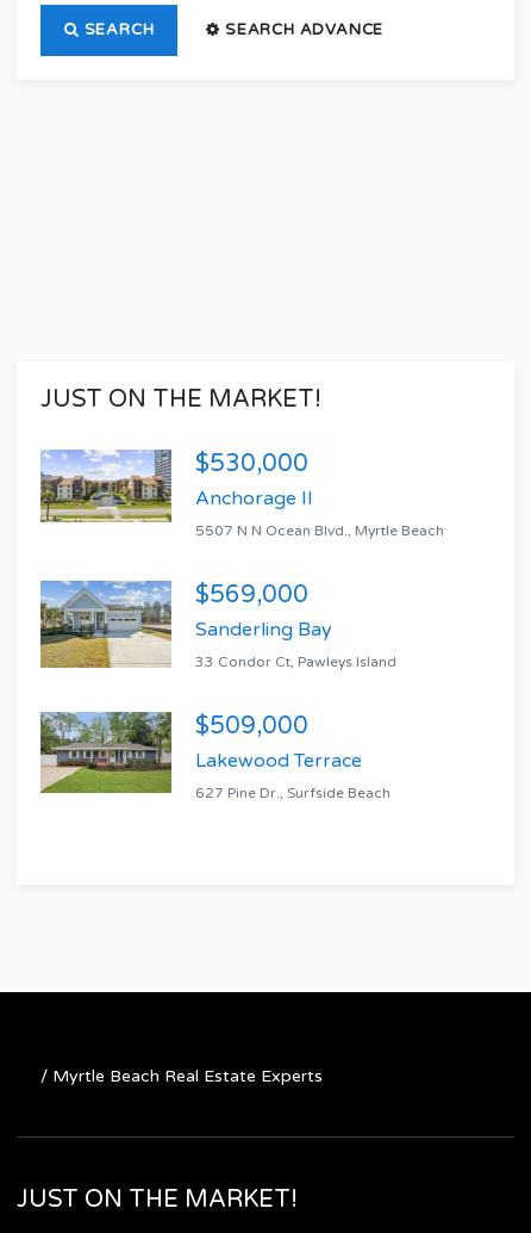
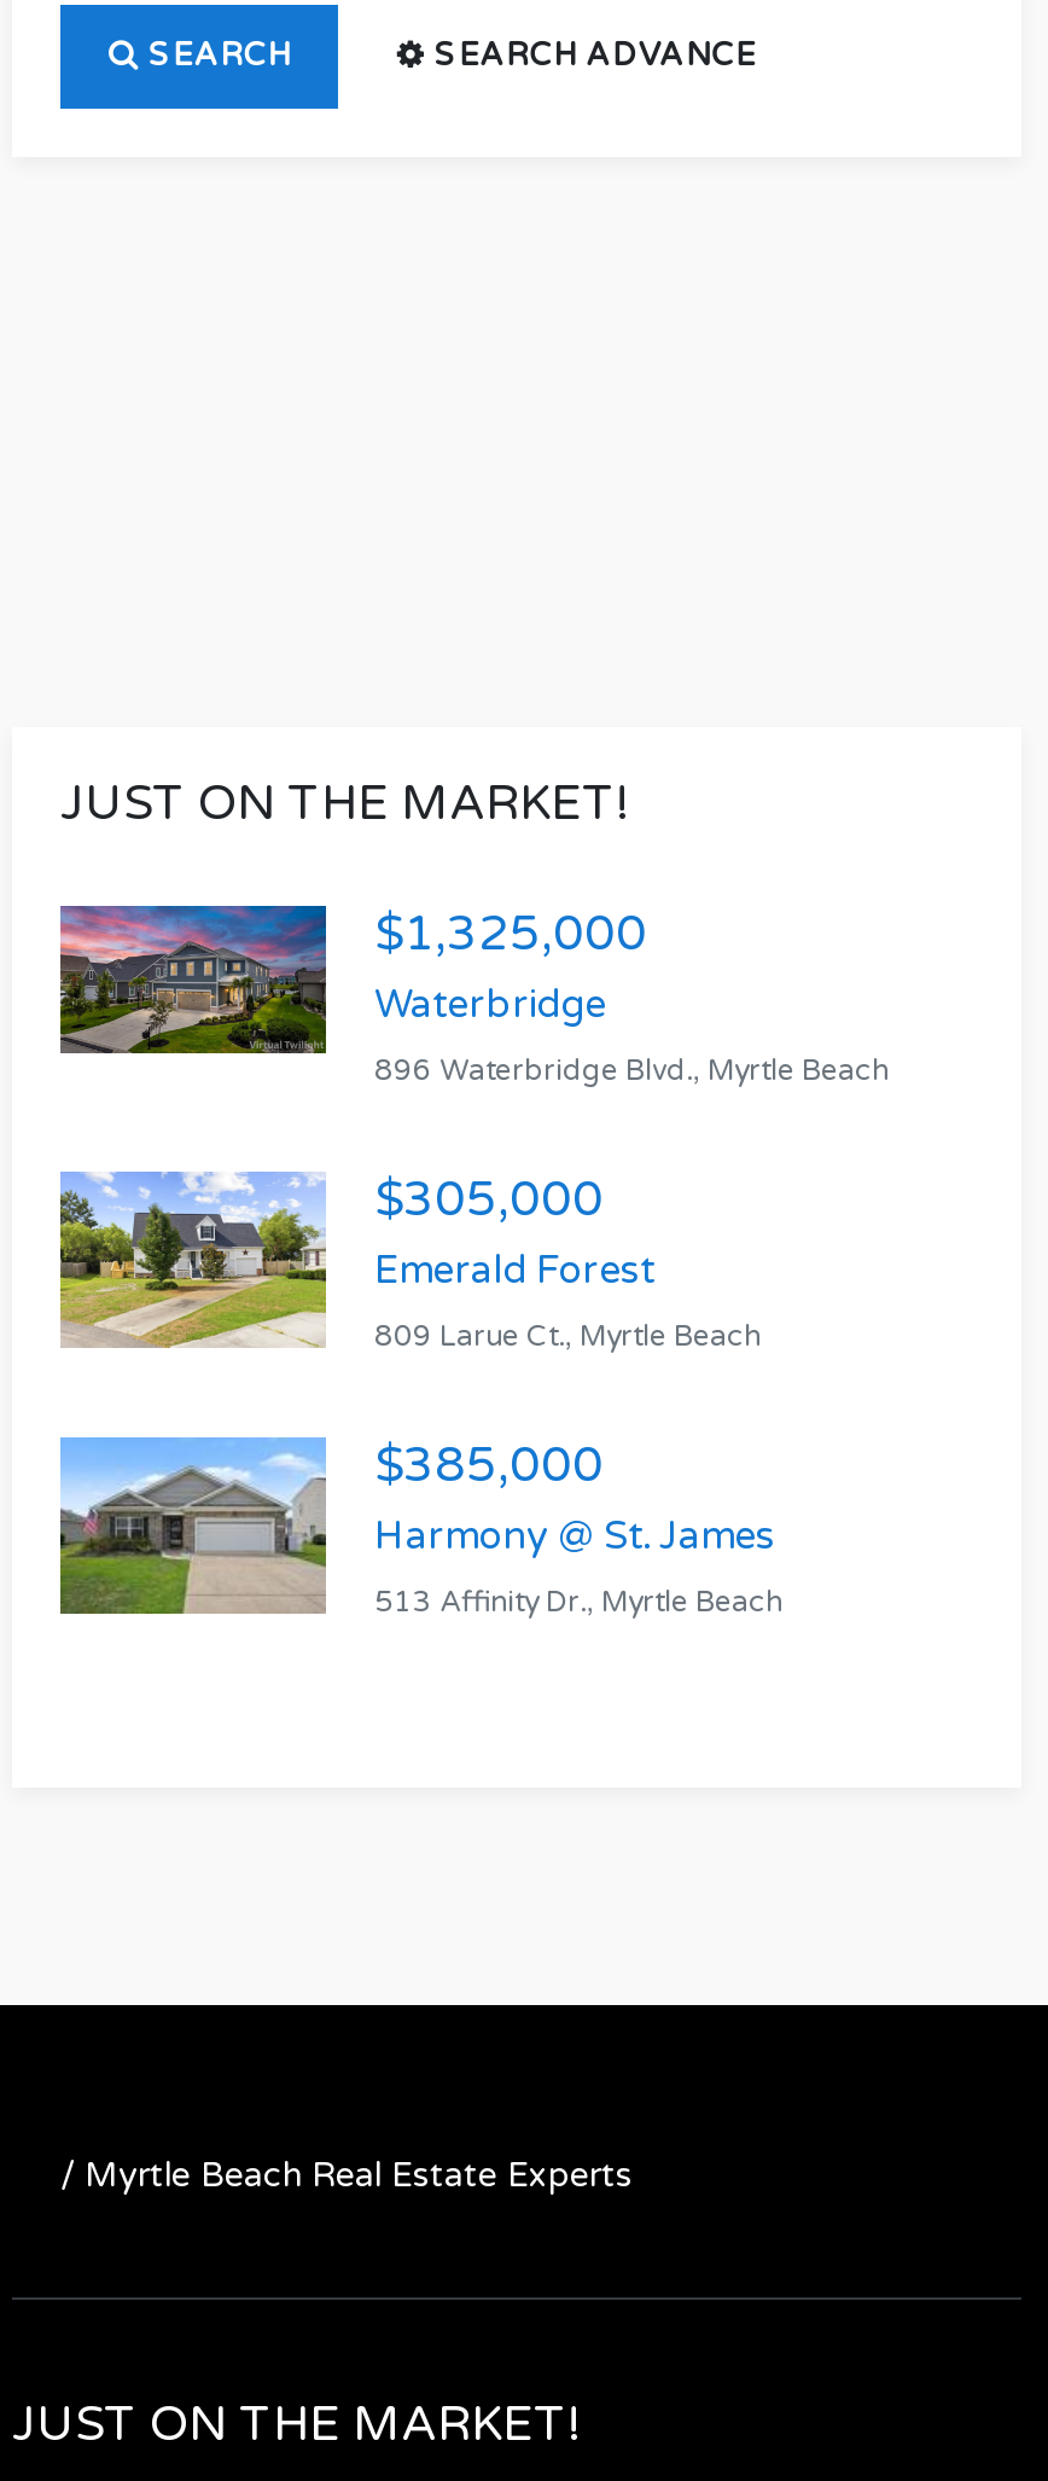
- [image]
- $530,000
- Anchorage II
+ [image]
+ $1,325,000
+ Waterbridge

- 5507 N N Ocean Blvd., Myrtle Beach
+ 896 Waterbridge Blvd., Myrtle Beach

- [image]
- $569,000
- Sanderling Bay
+ [image]
+ $305,000
+ Emerald Forest

- 33 Condor Ct, Pawleys Island
+ 809 Larue Ct., Myrtle Beach

- [image]
- $509,000
- Lakewood Terrace
+ [image]
+ $385,000
+ Harmony @ St. James

- 627 Pine Dr., Surfside Beach
+ 513 Affinity Dr., Myrtle Beach
